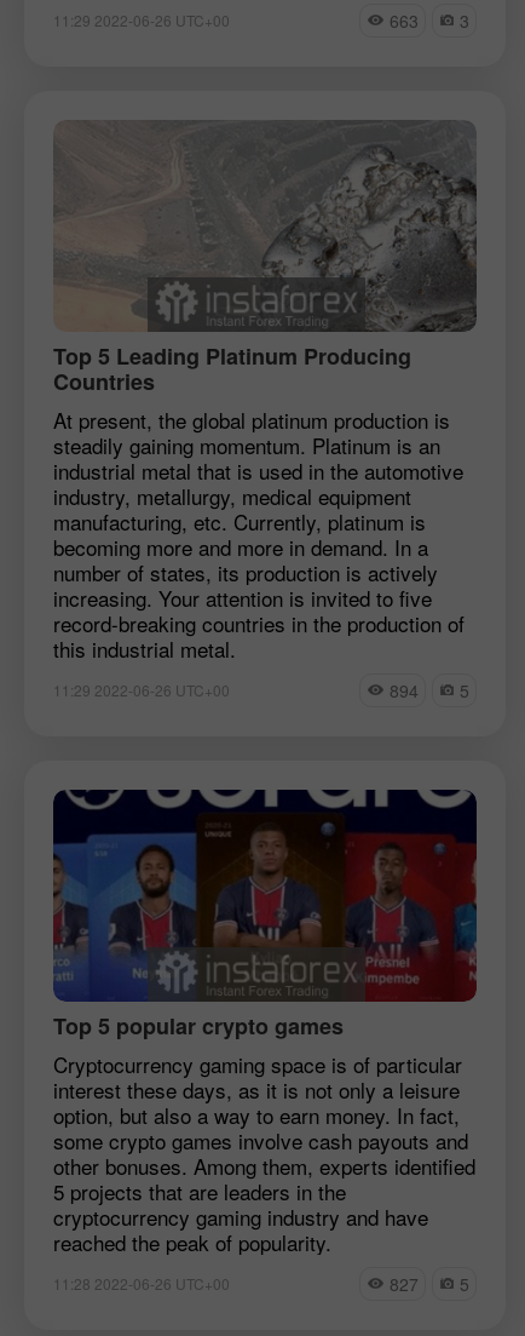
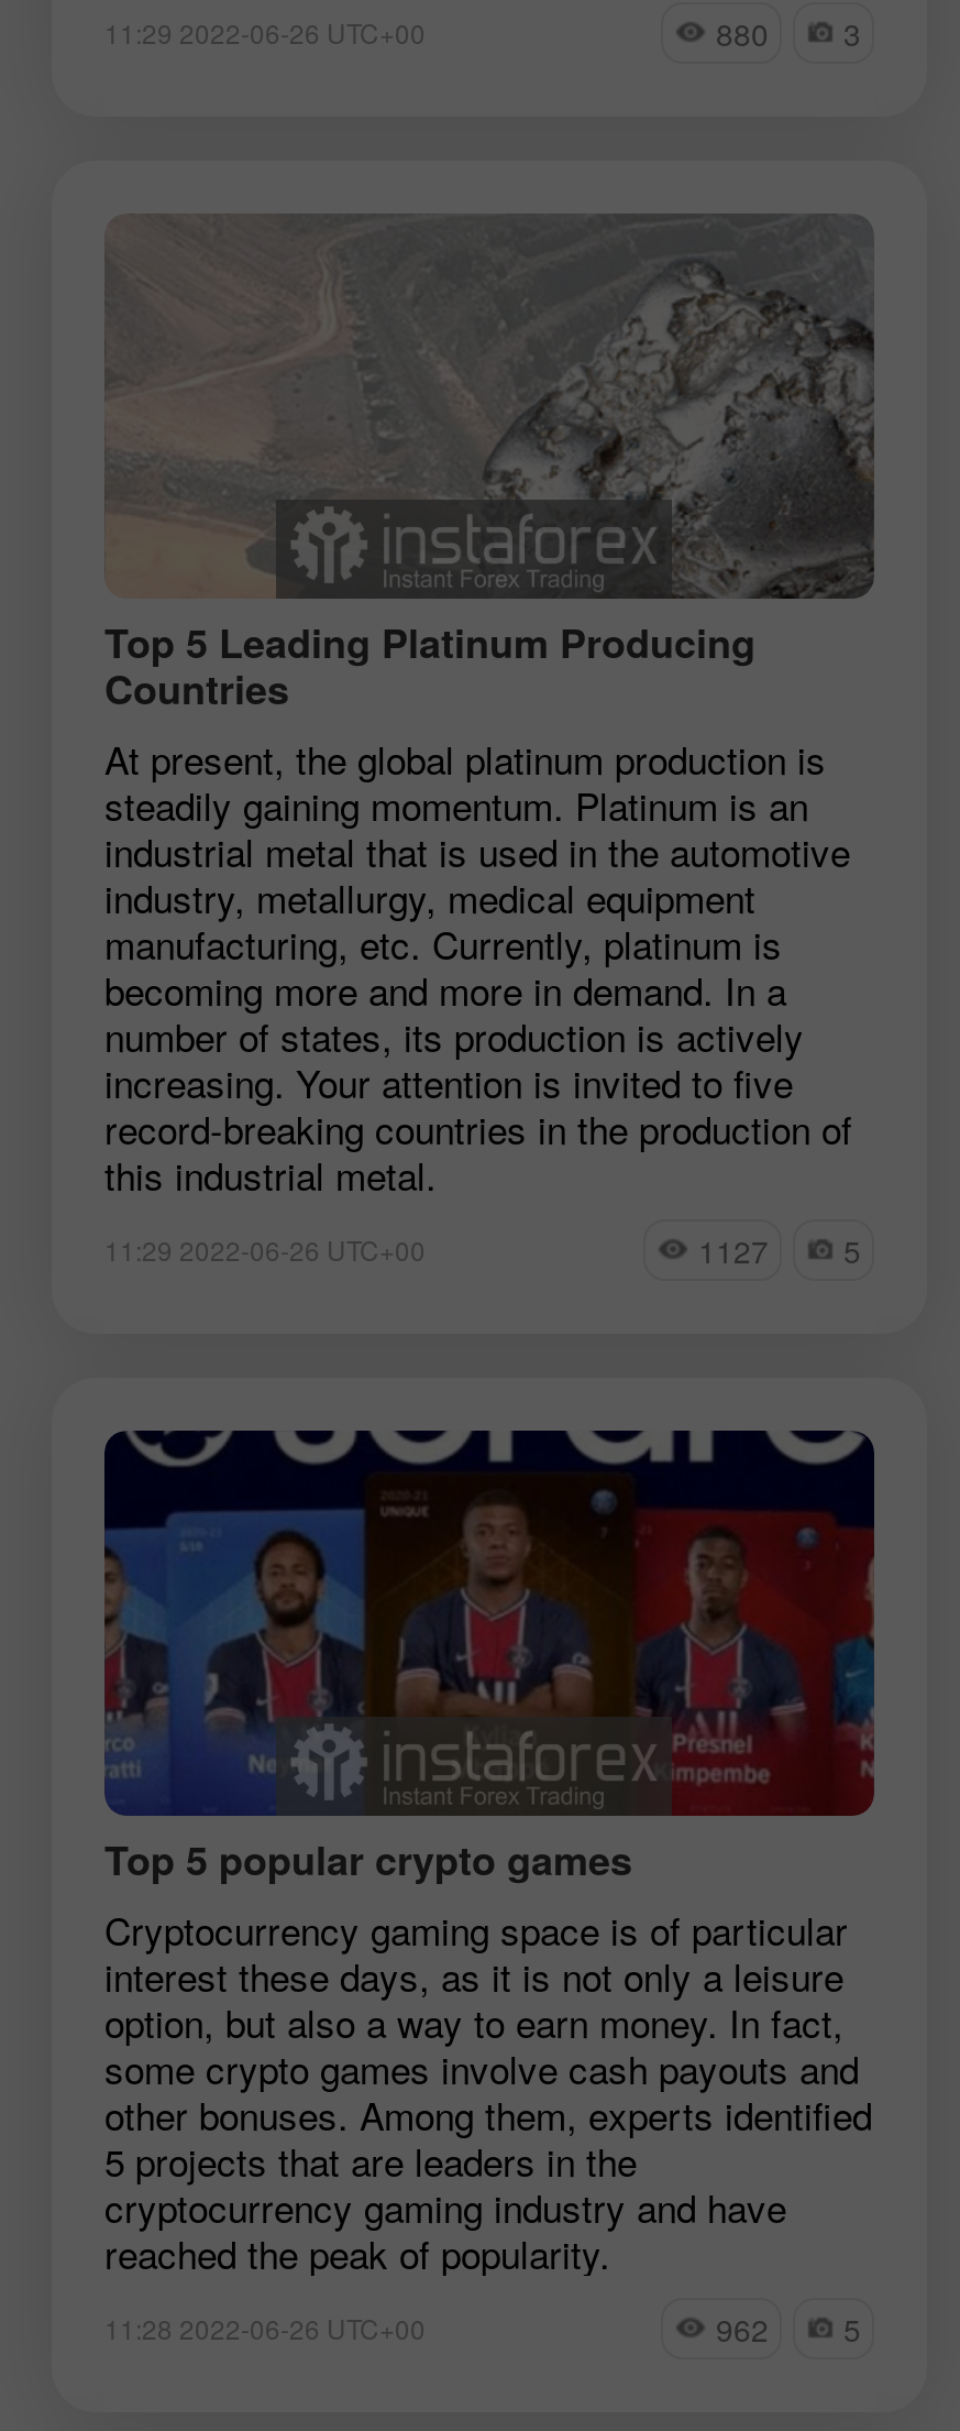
- 663 3
+ 880 3

- 894 5
+ 1127 5

- 827 5
+ 962 5
